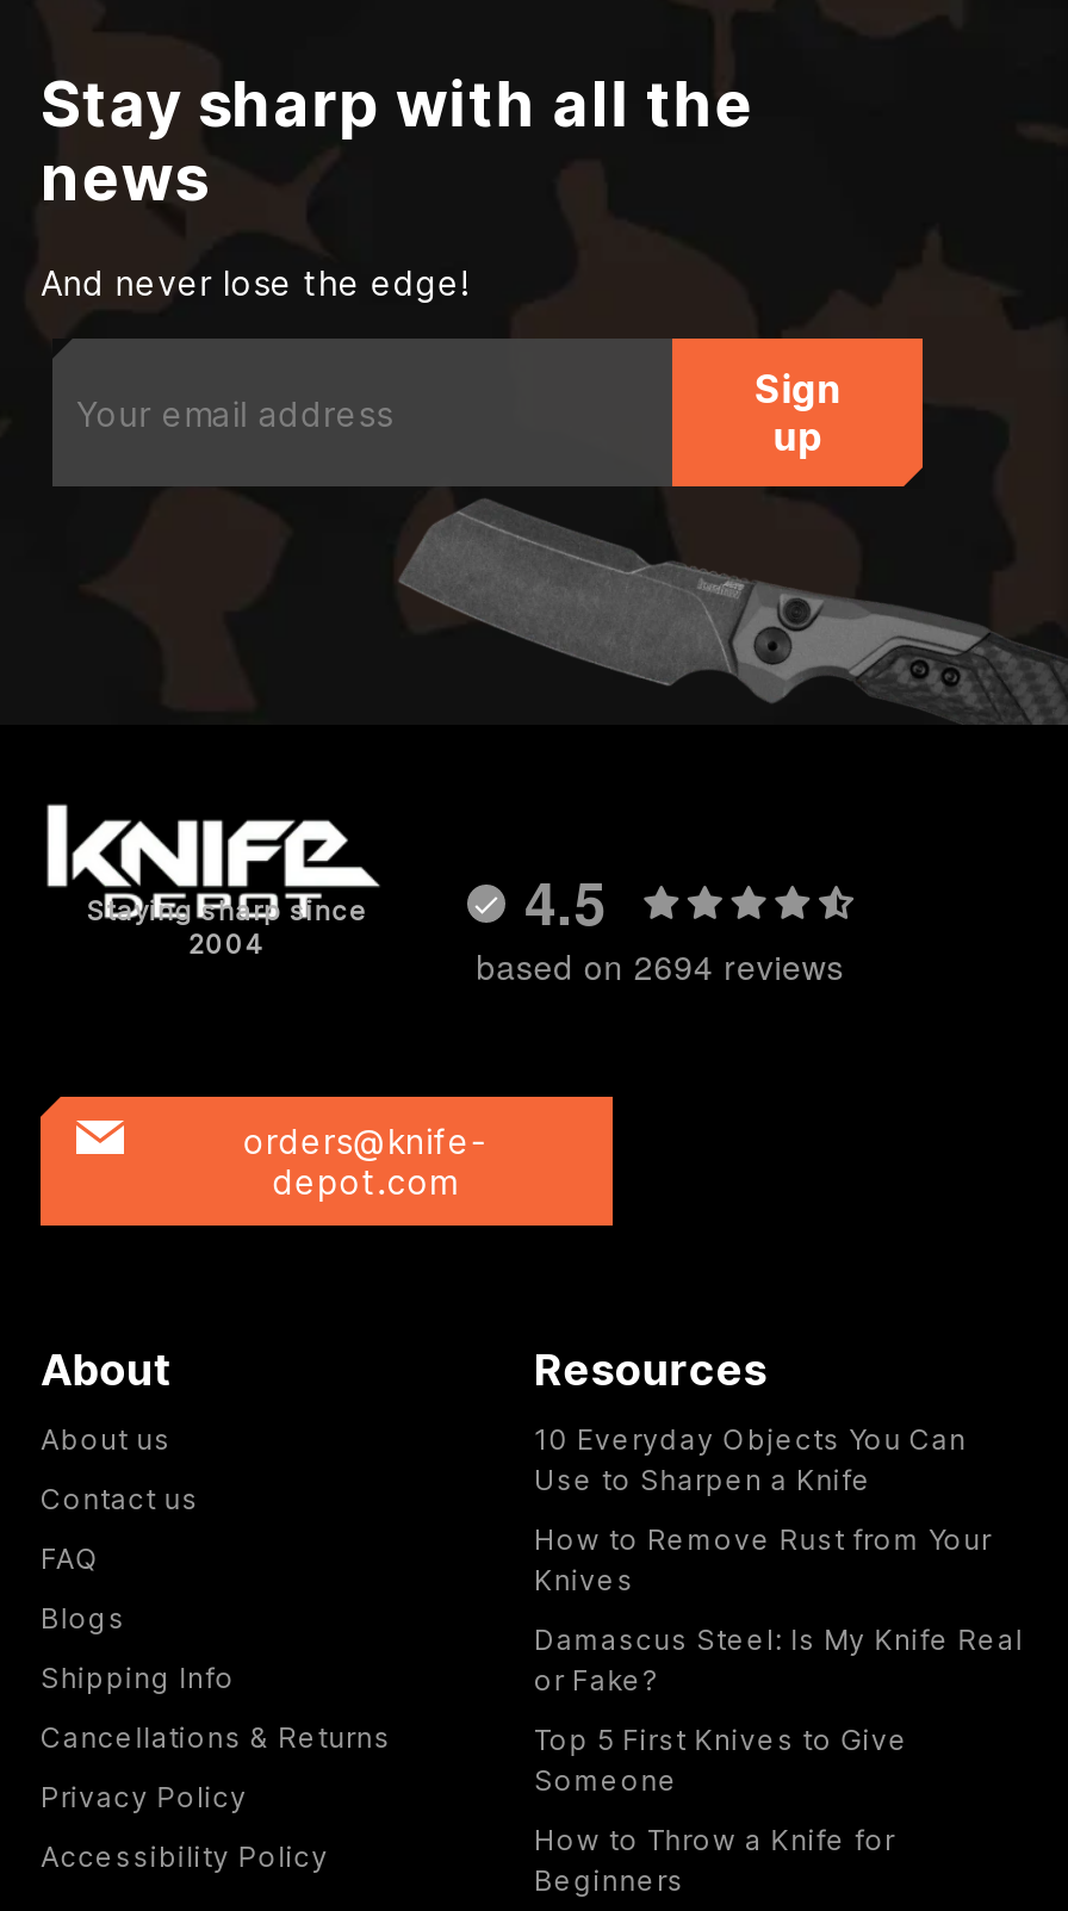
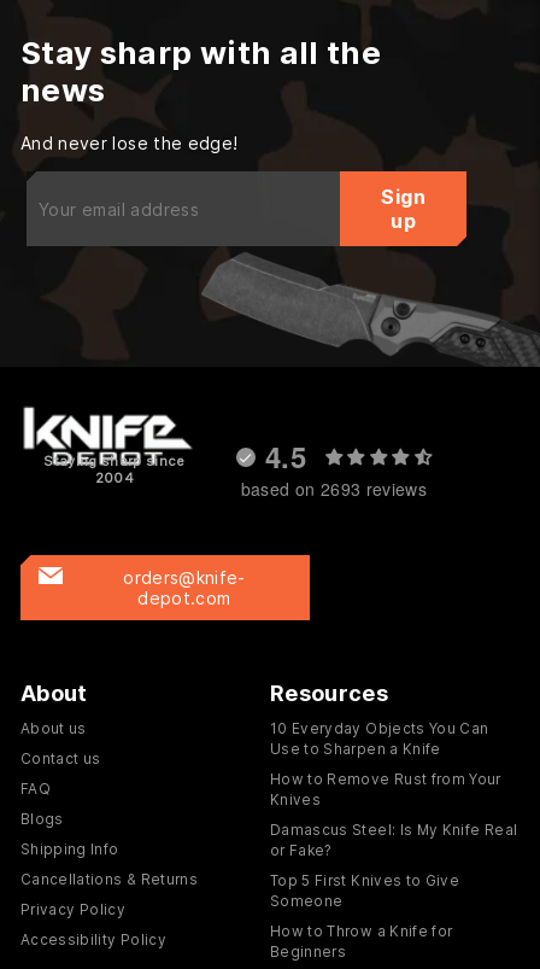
- based on 2694 reviews
+ based on 2693 reviews
